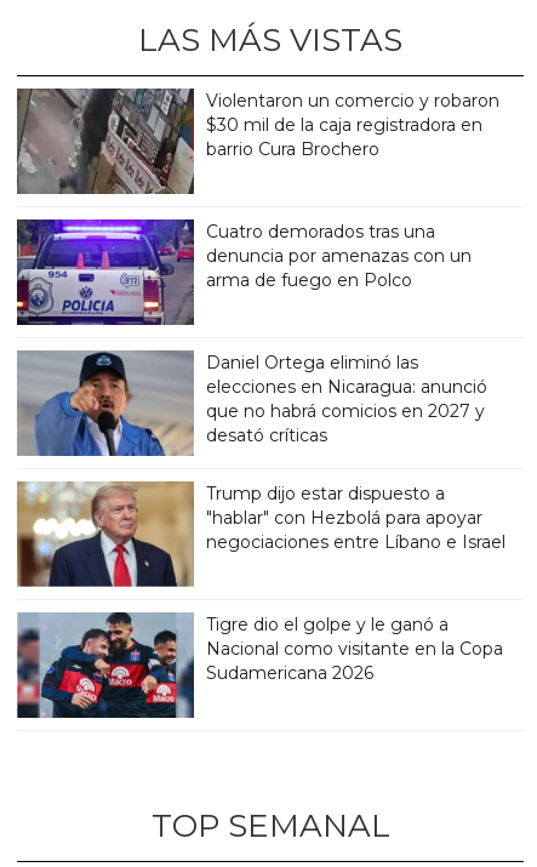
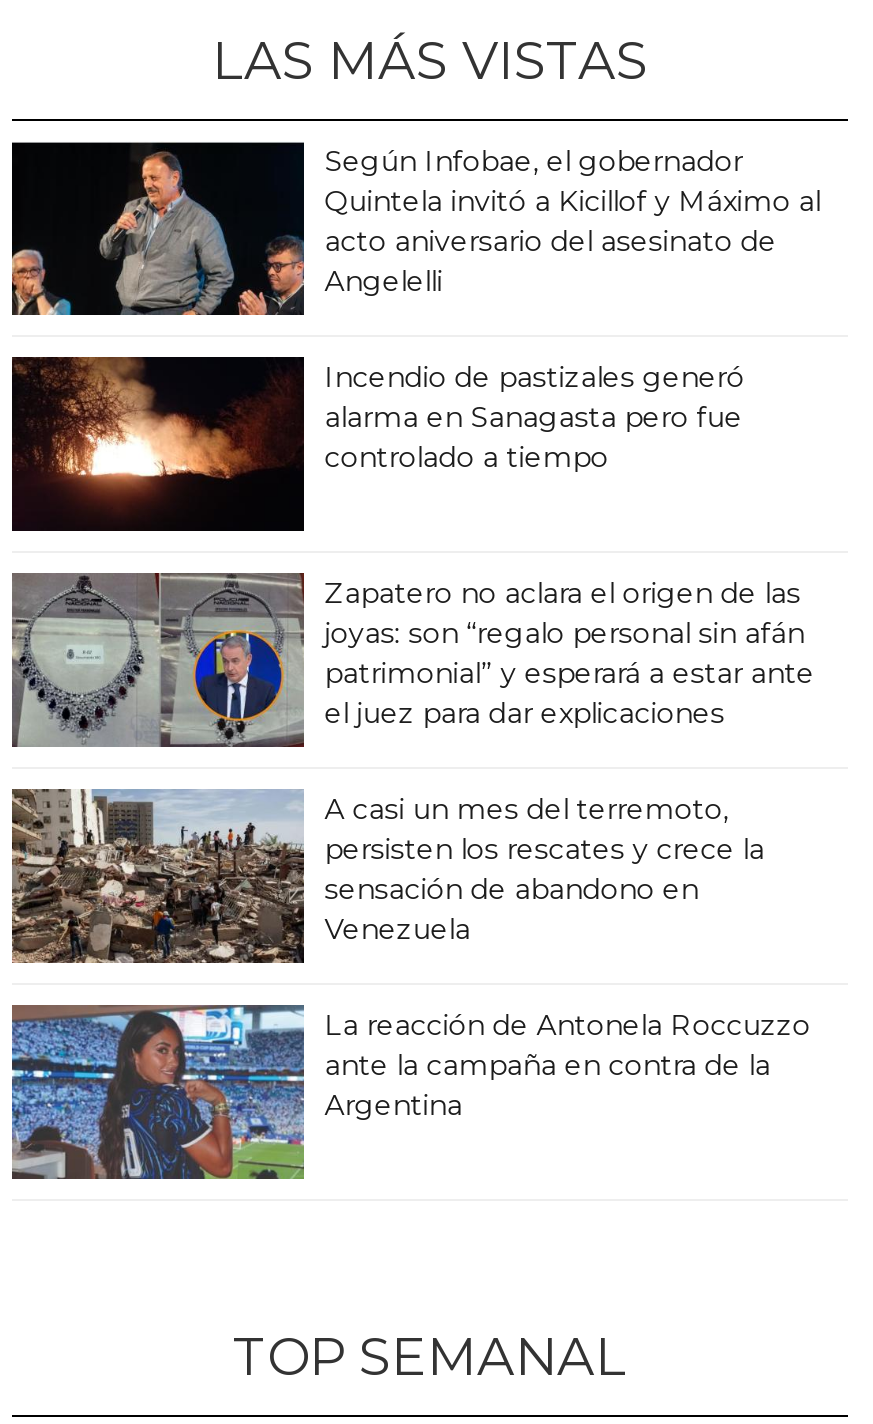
- [image]
- Violentaron un comercio y robaron
- $30 mil de la caja registradora en
- barrio Cura Brochero
+ [image]
+ Según Infobae, el gobernador
+ Quintela invitó a Kicillof y Máximo al
+ acto aniversario del asesinato de
+ Angelelli

- [image]
- Cuatro demorados tras una
- denuncia por amenazas con un
- arma de fuego en Polco
+ [image]
+ Incendio de pastizales generó
+ alarma en Sanagasta pero fue
+ controlado a tiempo

- [image]
- Daniel Ortega eliminó las
- elecciones en Nicaragua: anunció
- que no habrá comicios en 2027 y
- desató críticas
+ [image]
+ Zapatero no aclara el origen de las
+ joyas: son “regalo personal sin afán
+ patrimonial” y esperará a estar ante
+ el juez para dar explicaciones

- [image]
- Trump dijo estar dispuesto a
- "hablar" con Hezbolá para apoyar
- negociaciones entre Líbano e Israel
+ [image]
+ A casi un mes del terremoto,
+ persisten los rescates y crece la
+ sensación de abandono en
+ Venezuela

- [image]
- Tigre dio el golpe y le ganó a
- Nacional como visitante en la Copa
- Sudamericana 2026
+ [image]
+ La reacción de Antonela Roccuzzo
+ ante la campaña en contra de la
+ Argentina
